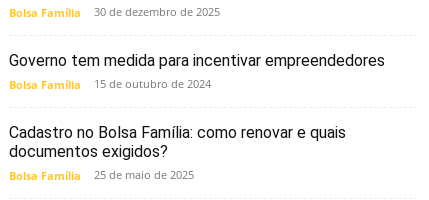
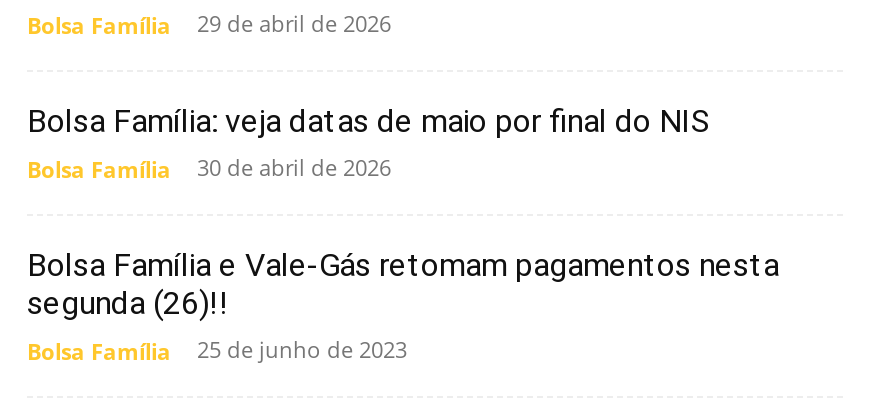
- 30 de dezembro de 2025
+ 29 de abril de 2026

- Governo tem medida para incentivar empreendedores
+ Bolsa Família: veja datas de maio por final do NIS

- Bolsa Família 15 de outubro de 2024
+ Bolsa Família 30 de abril de 2026

- Cadastro no Bolsa Família: como renovar e quais
- documentos exigidos?
+ Bolsa Família e Vale-Gás retomam pagamentos nesta
+ segunda (26)!!

- Bolsa Família 25 de maio de 2025
+ Bolsa Família 25 de junho de 2023
